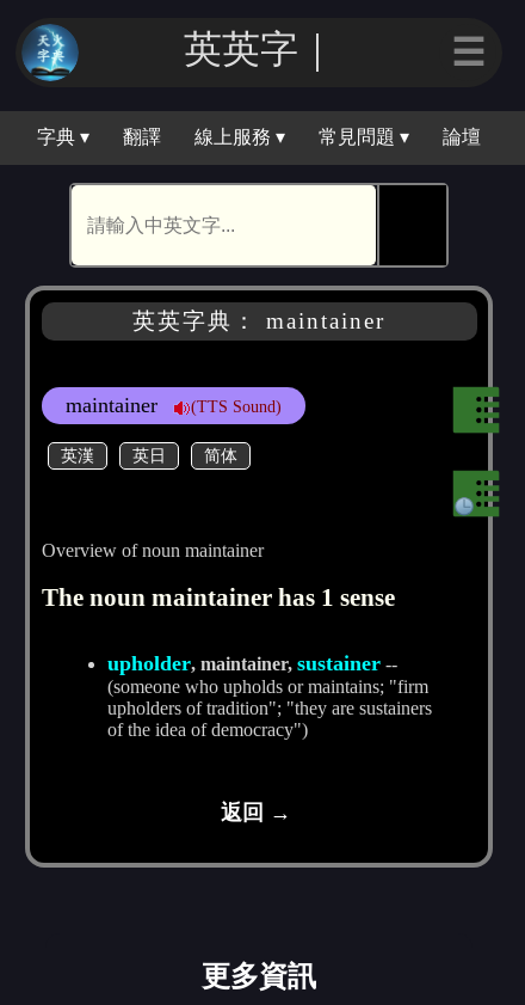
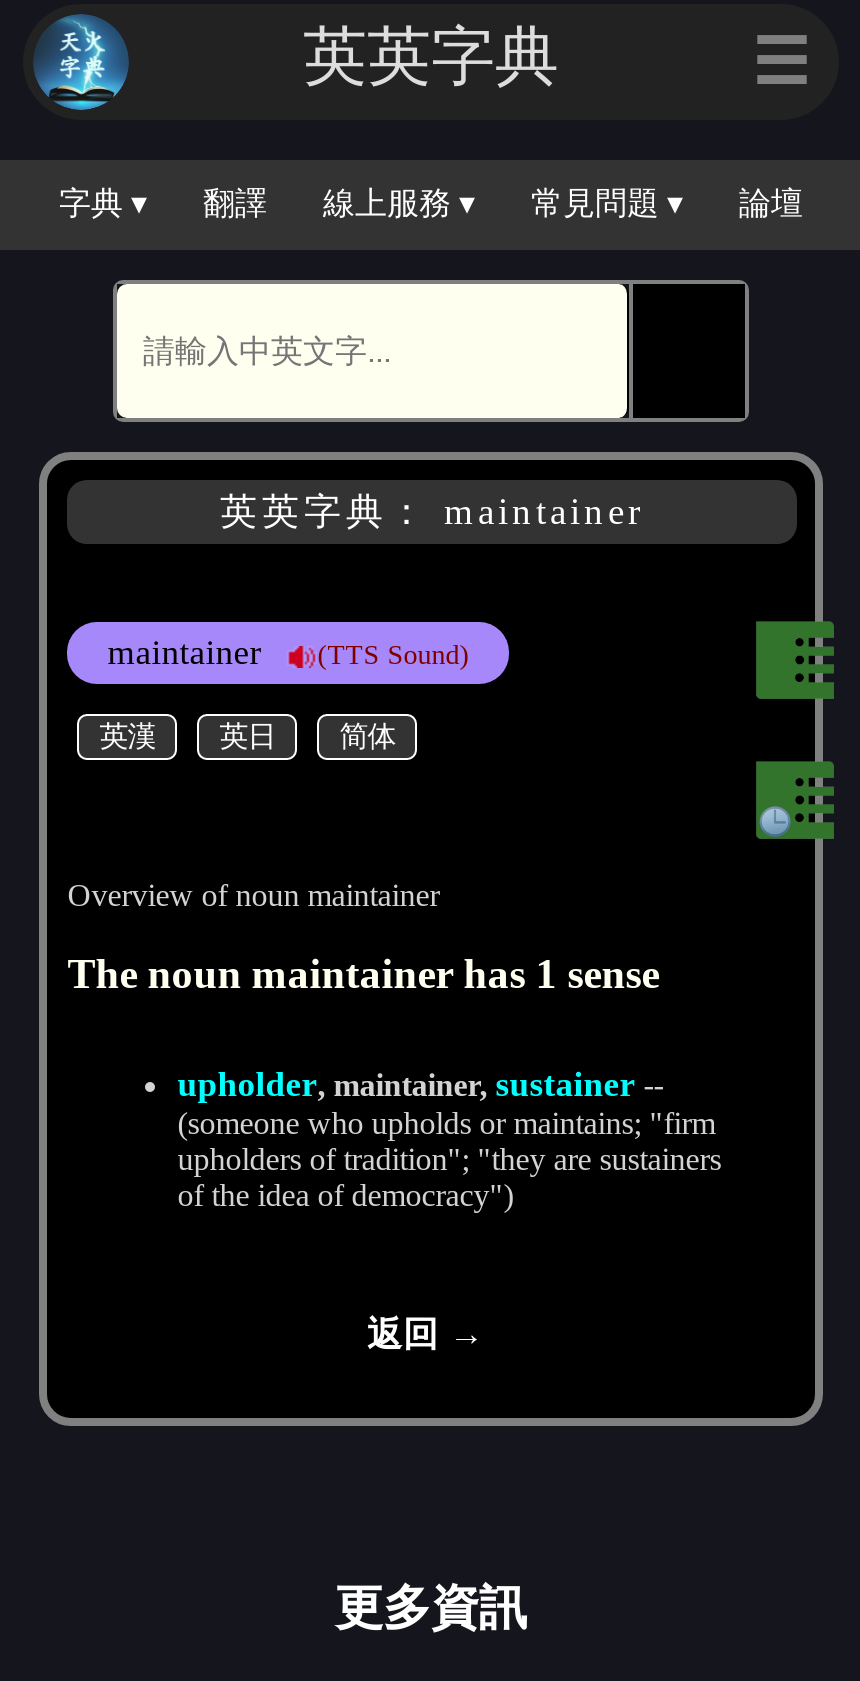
- 英英字｜
+ 英英字典
